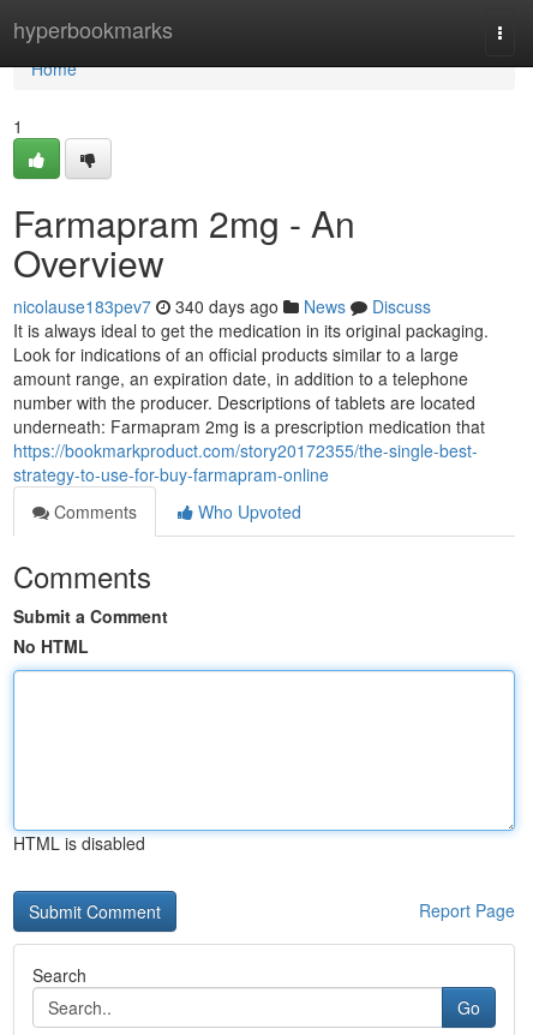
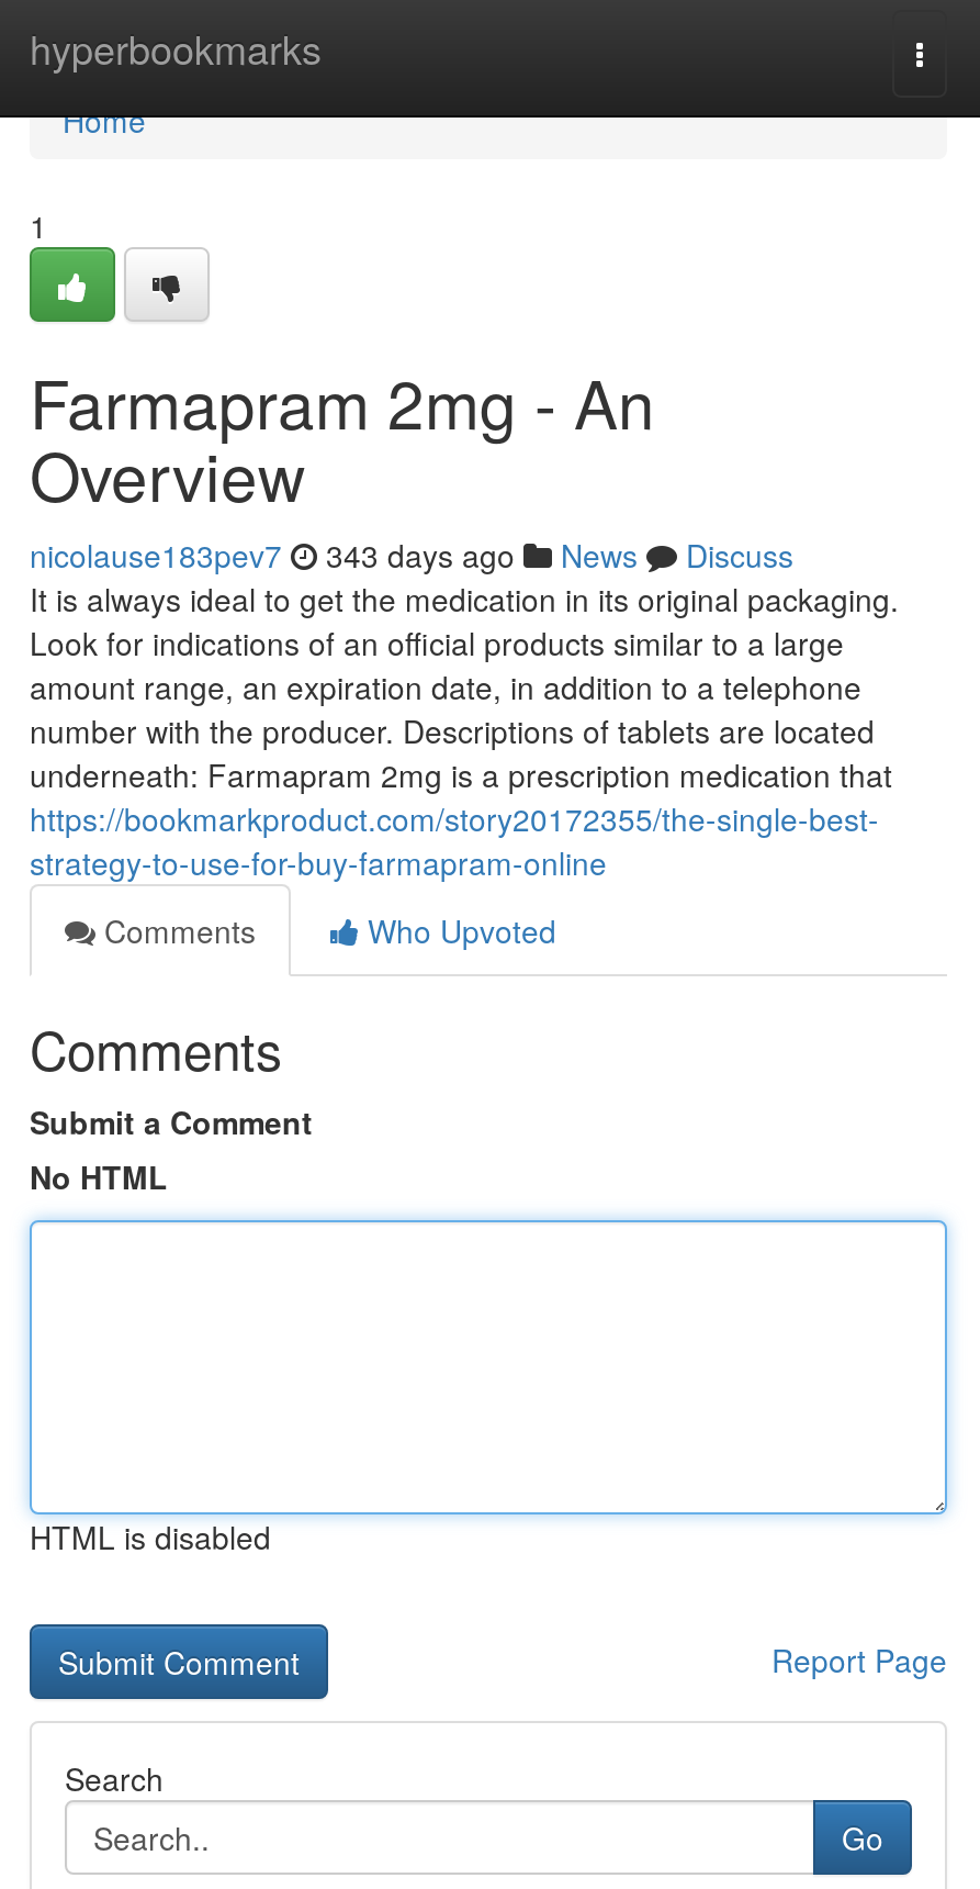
- nicolause183pev7 340 days ago News Discuss
+ nicolause183pev7 343 days ago News Discuss
